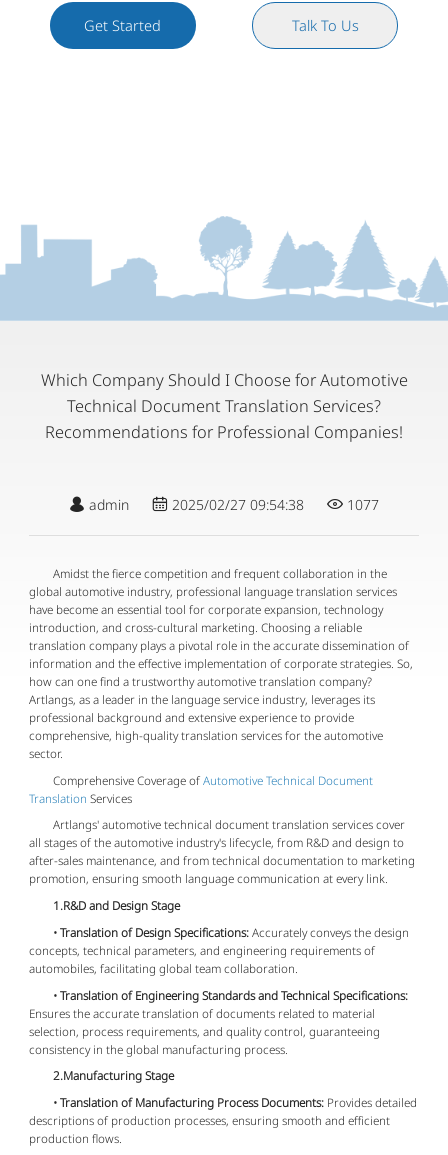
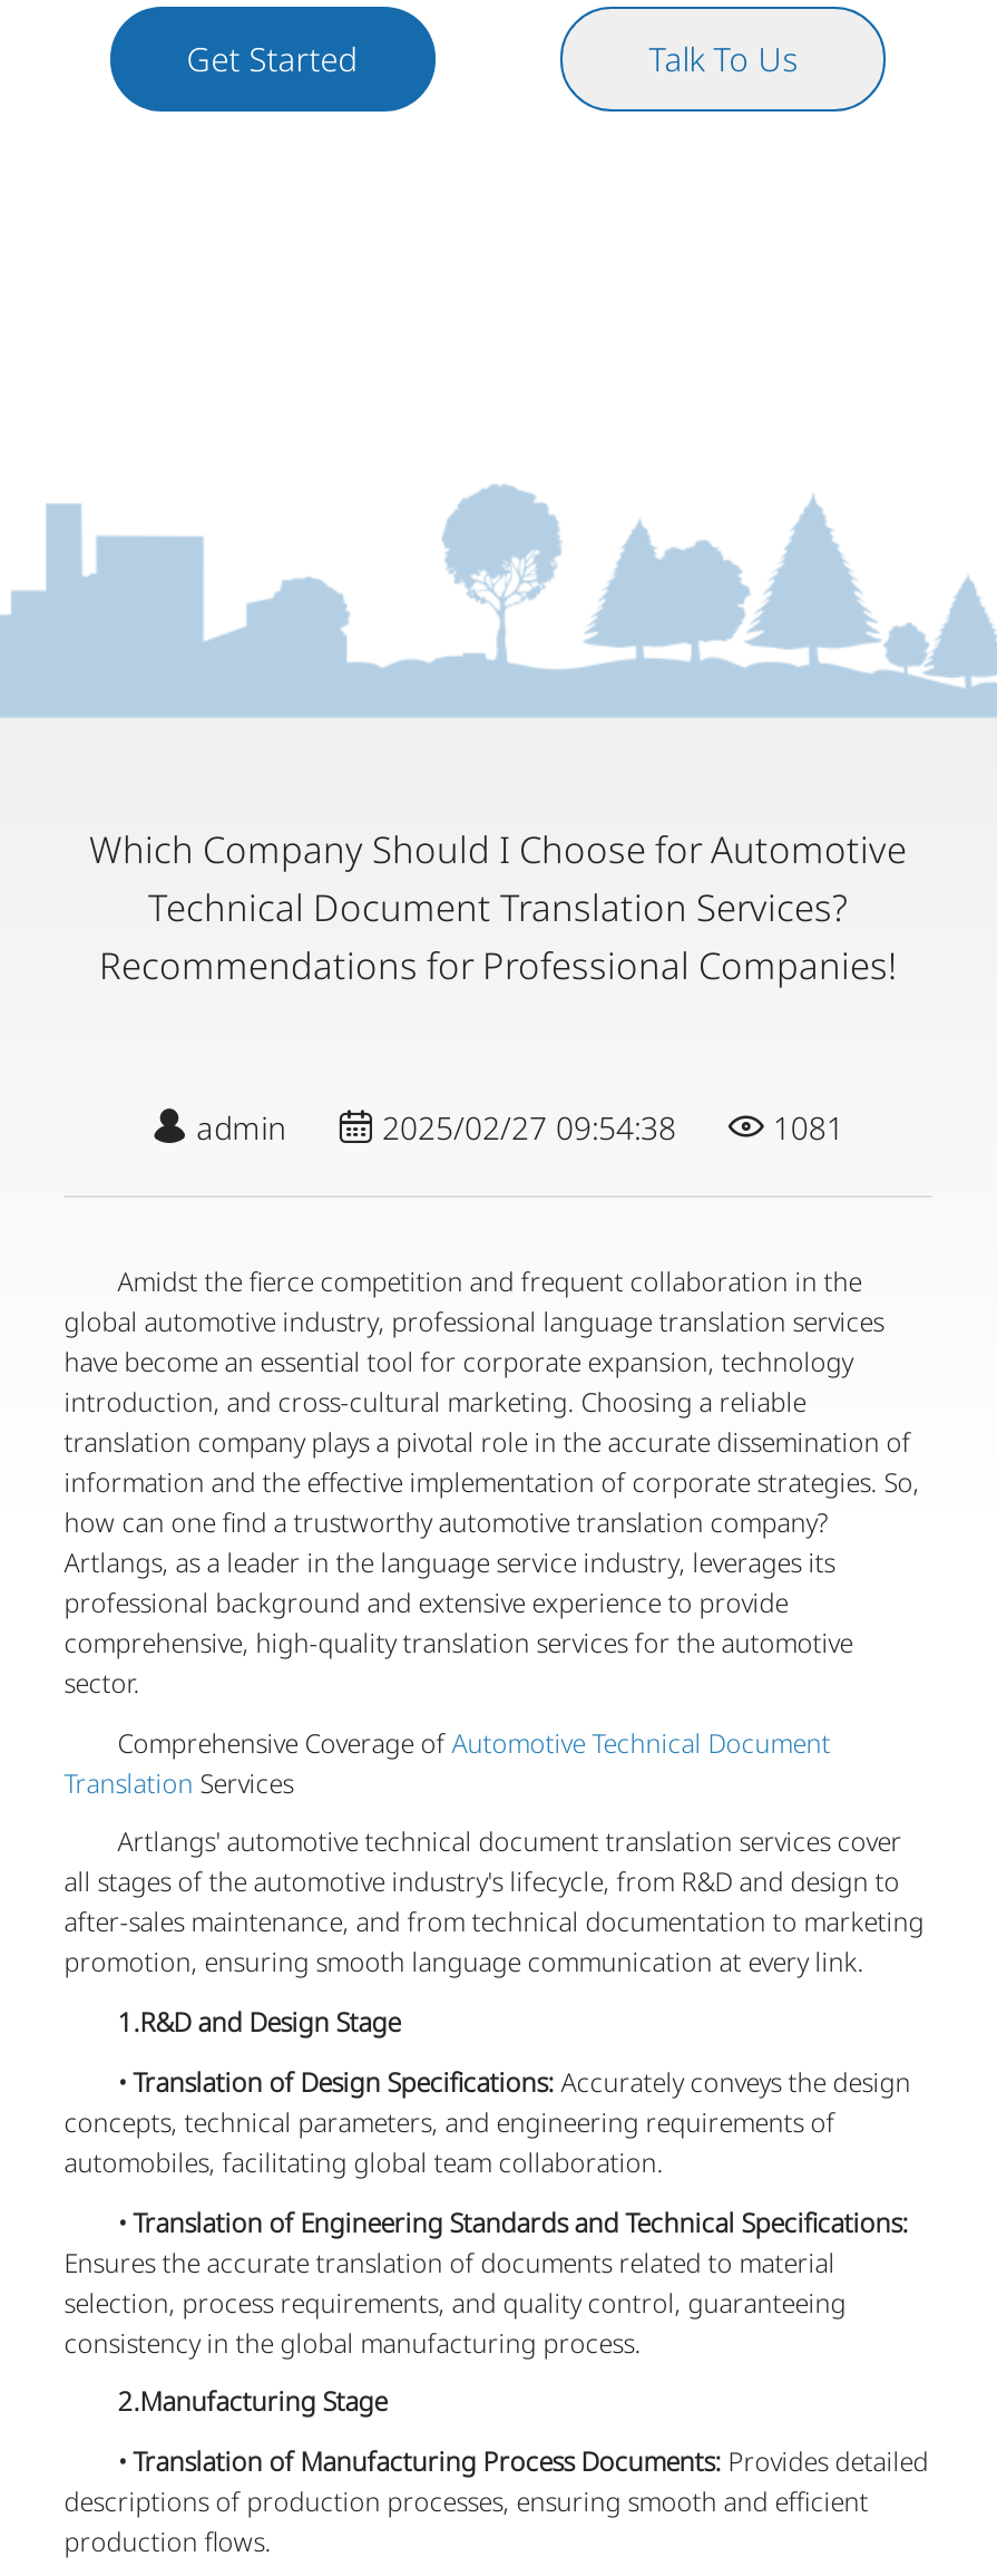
- 1077
+ 1081
